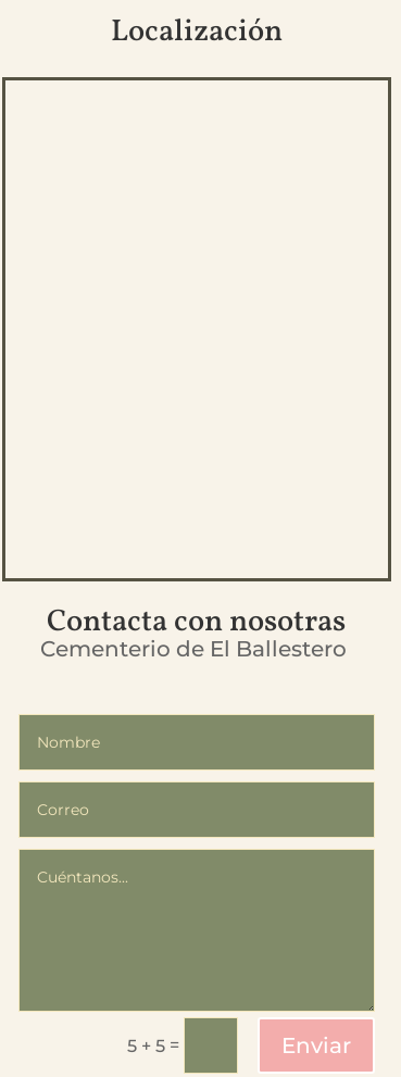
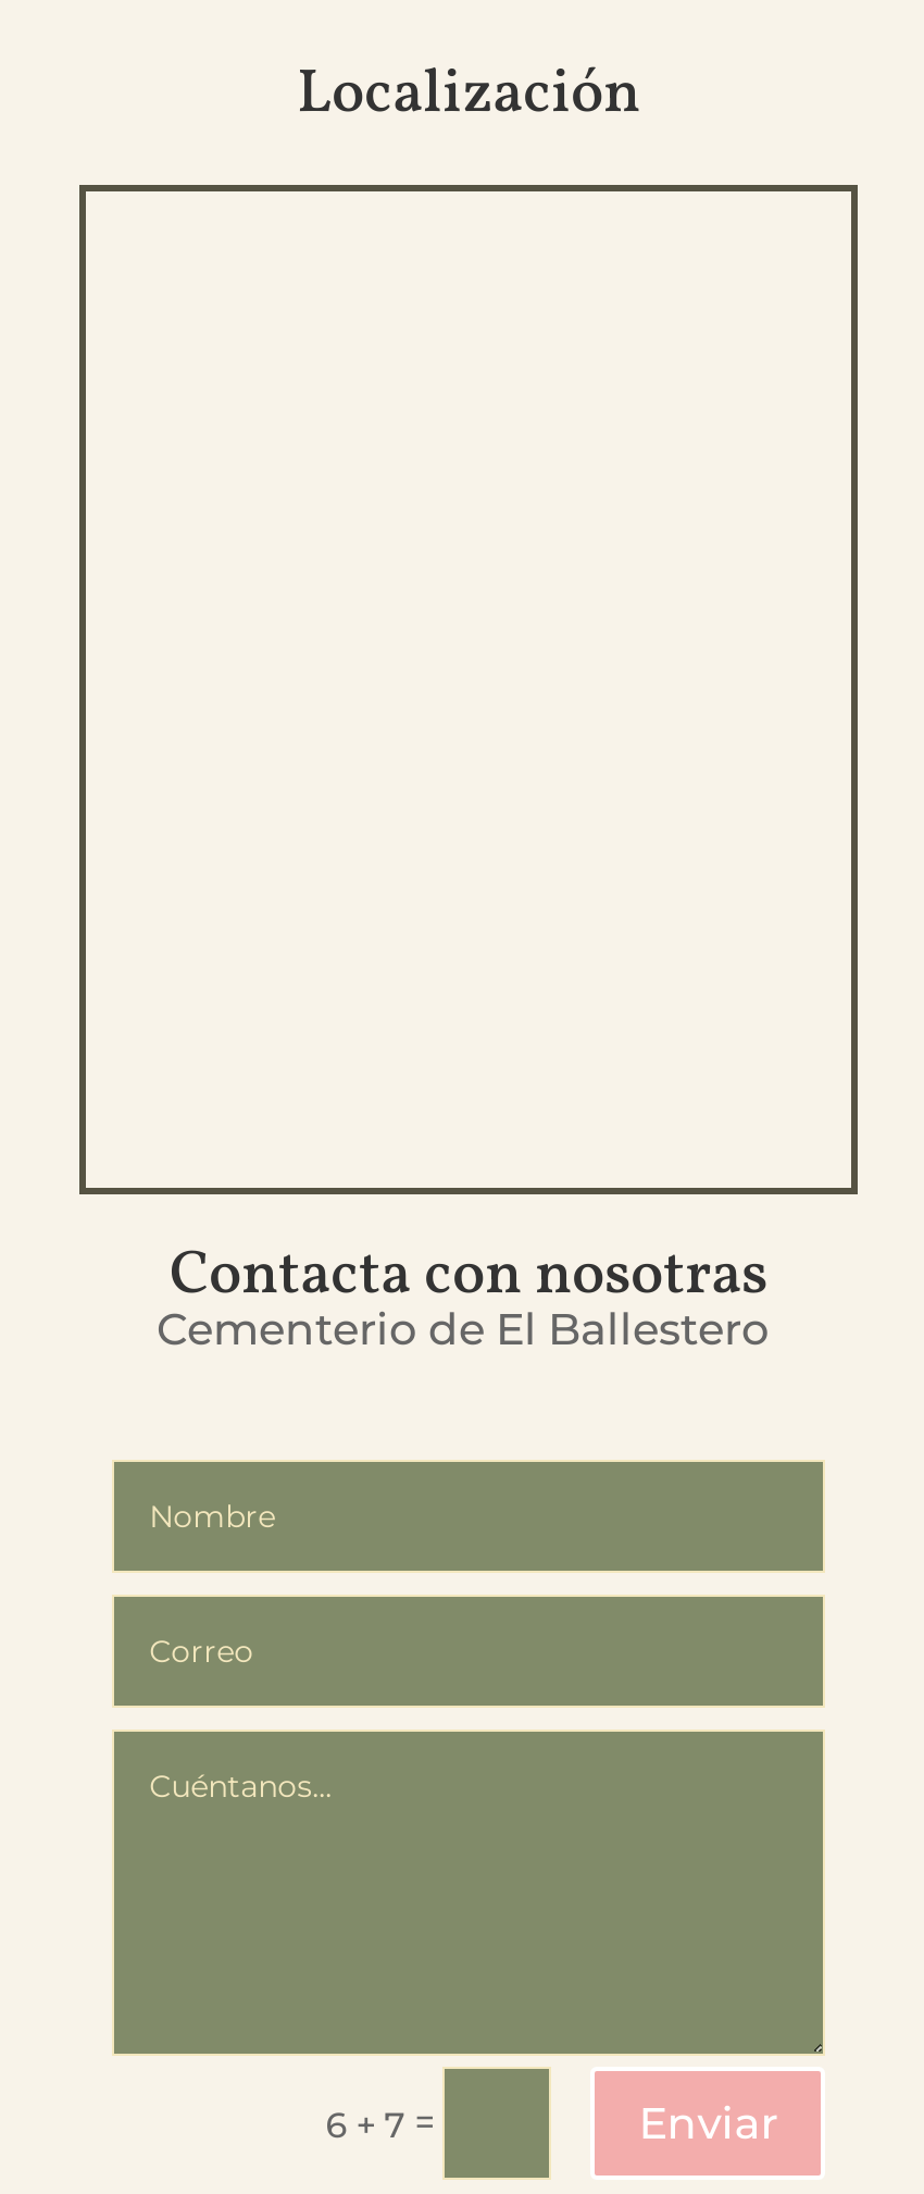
- 5 + 5 =
+ 6 + 7 =
